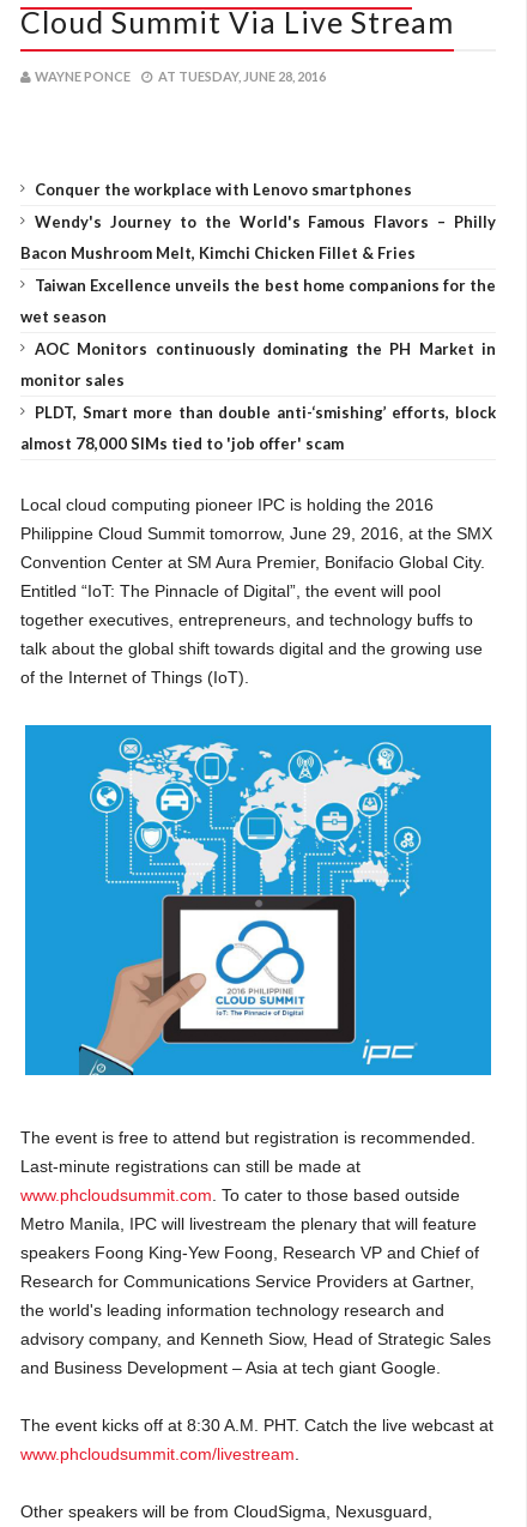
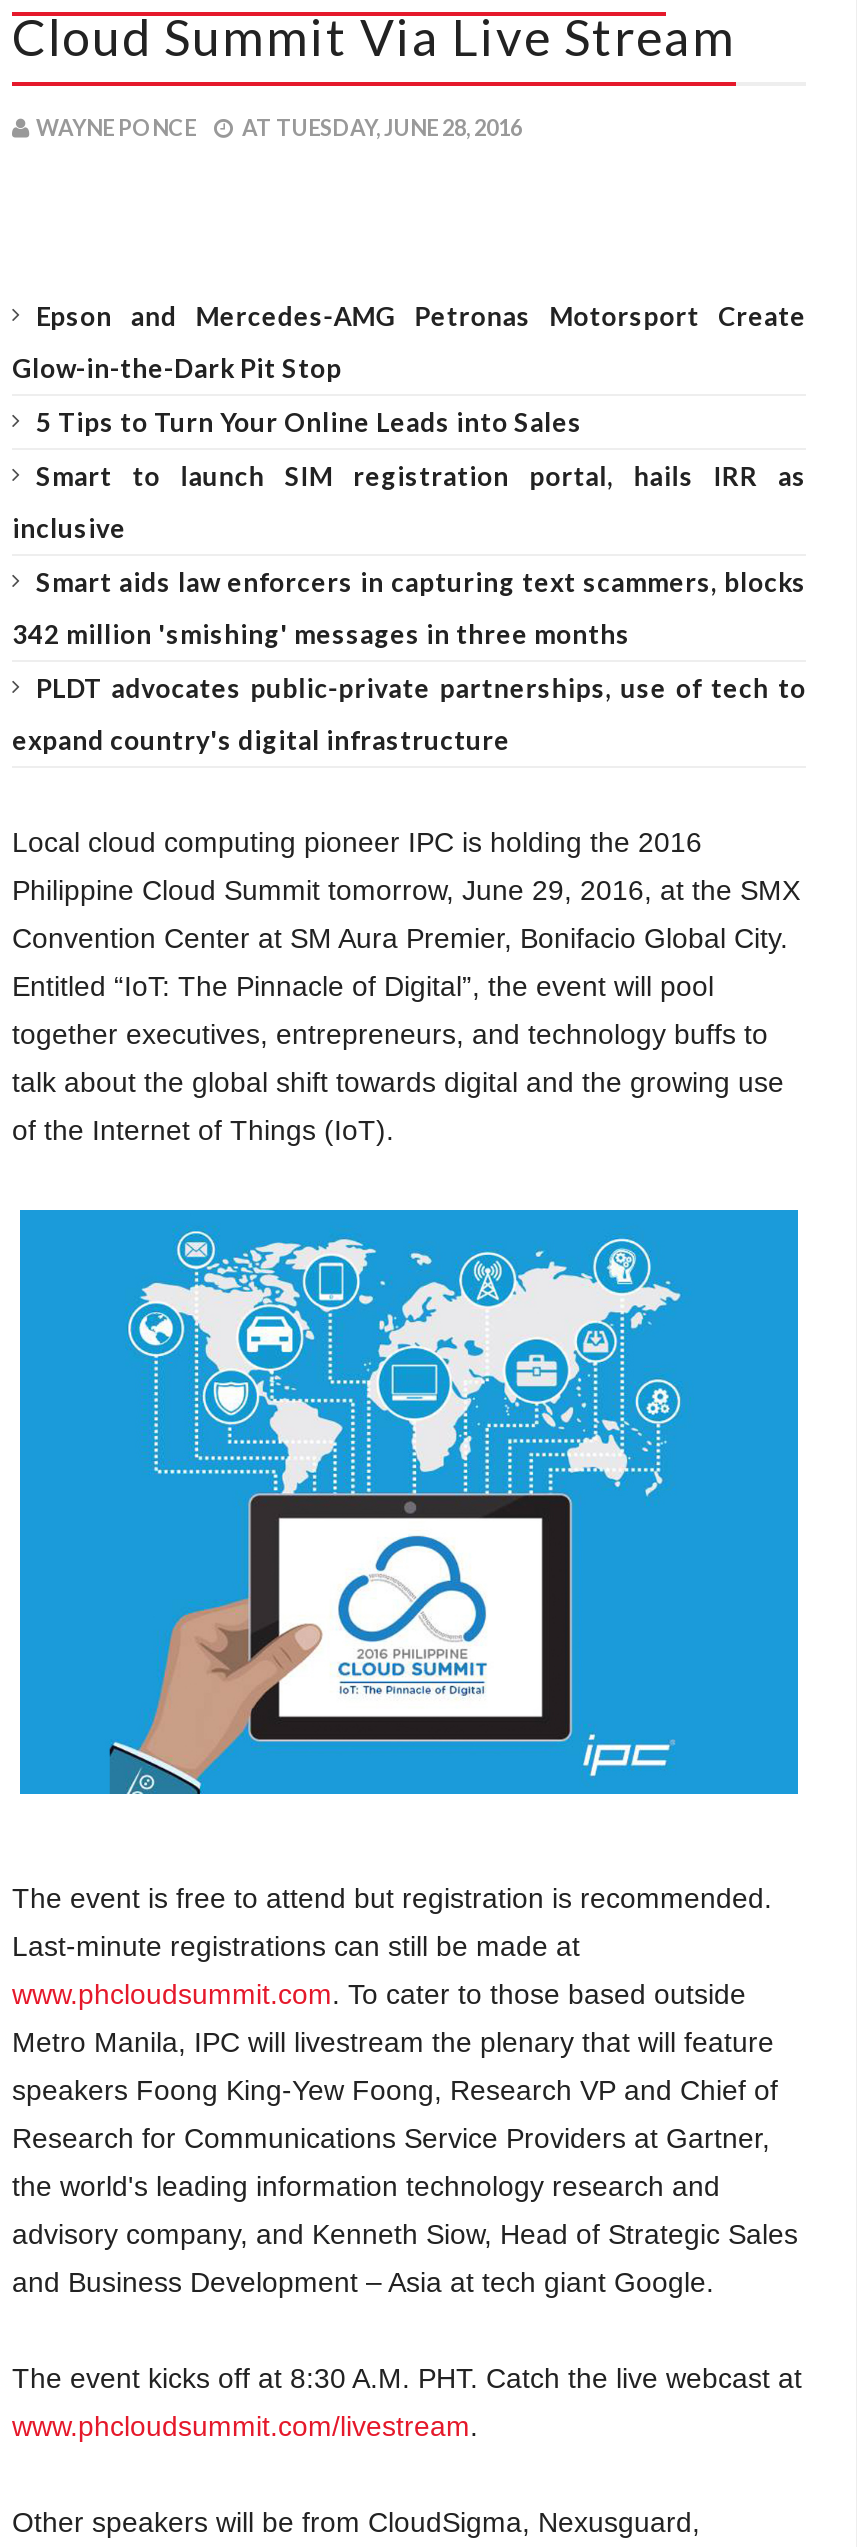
- Conquer the workplace with Lenovo smartphones
+ Epson and Mercedes-AMG Petronas Motorsport Create

- Wendy's Journey to the World's Famous Flavors – Philly
+ Glow-in-the-Dark Pit Stop

- Bacon Mushroom Melt, Kimchi Chicken Fillet & Fries
+ 5 Tips to Turn Your Online Leads into Sales

- Taiwan Excellence unveils the best home companions for the
+ Smart to launch SIM registration portal, hails IRR as

- wet season
+ inclusive

- AOC Monitors continuously dominating the PH Market in
+ Smart aids law enforcers in capturing text scammers, blocks

- monitor sales
+ 342 million 'smishing' messages in three months

- PLDT, Smart more than double anti-‘smishing’ efforts, block
+ PLDT advocates public-private partnerships, use of tech to

- almost 78,000 SIMs tied to 'job offer' scam
+ expand country's digital infrastructure
